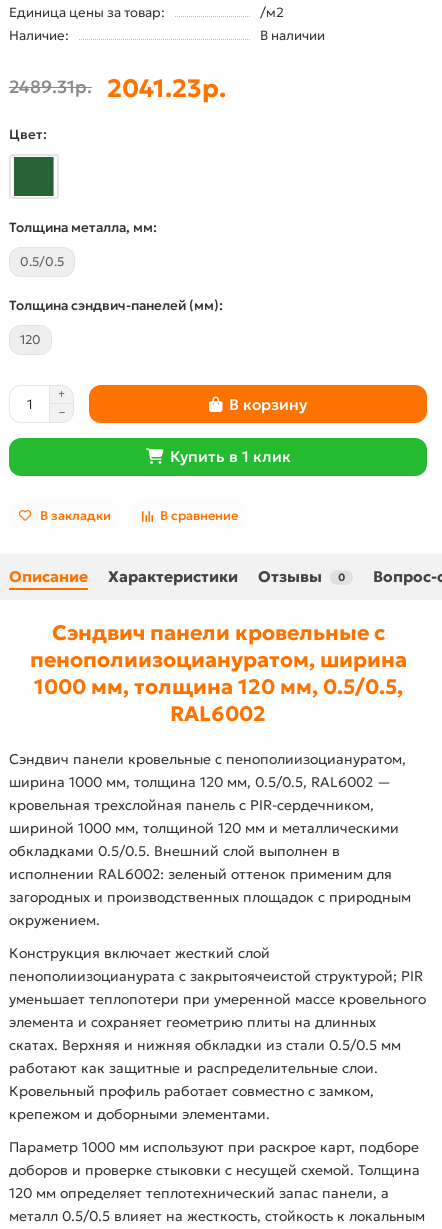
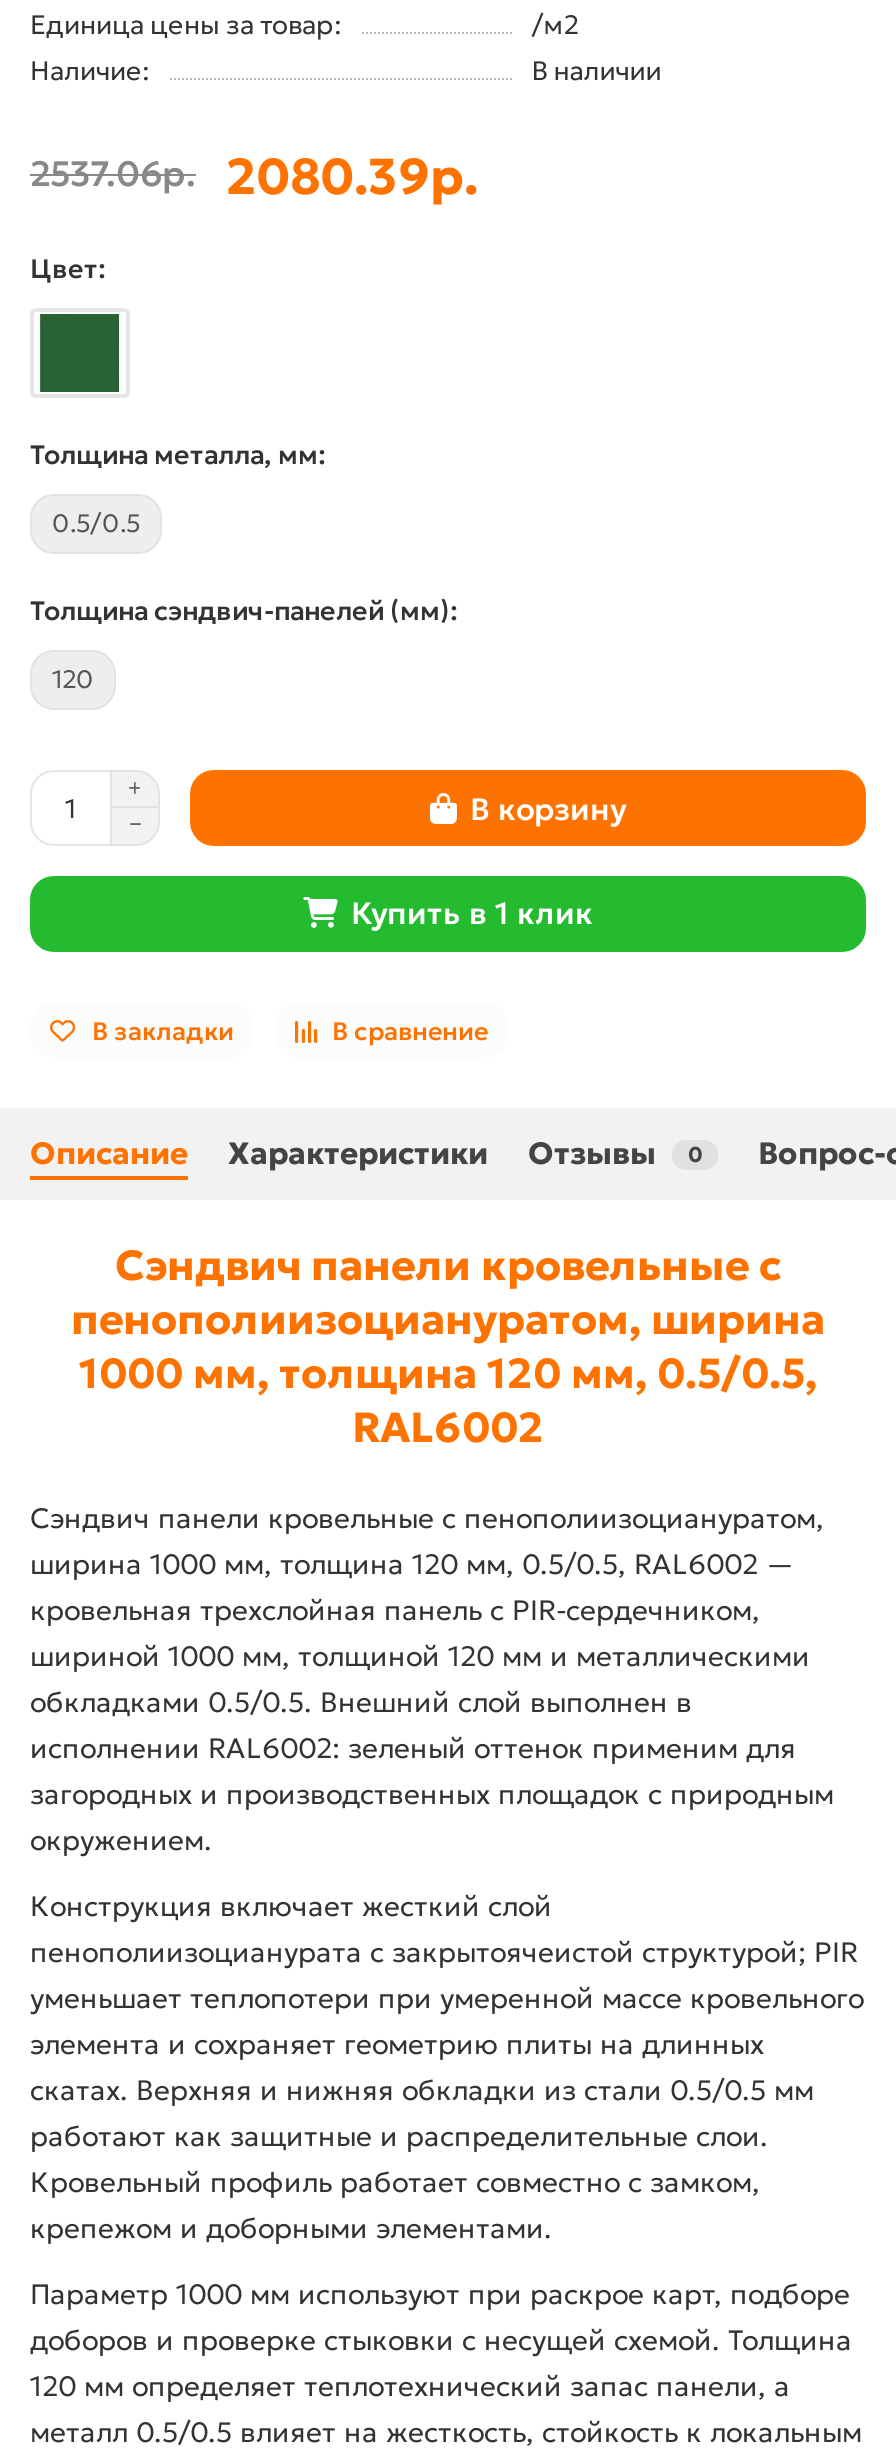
- 2489.31р.
- 2041.23р.
+ 2537.06р.
+ 2080.39р.
